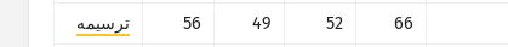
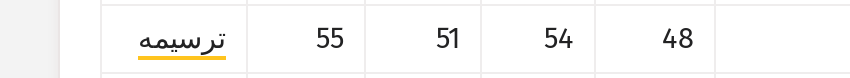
- 56
+ 55

- 49
+ 51

- 52
+ 54

- 66
+ 48
